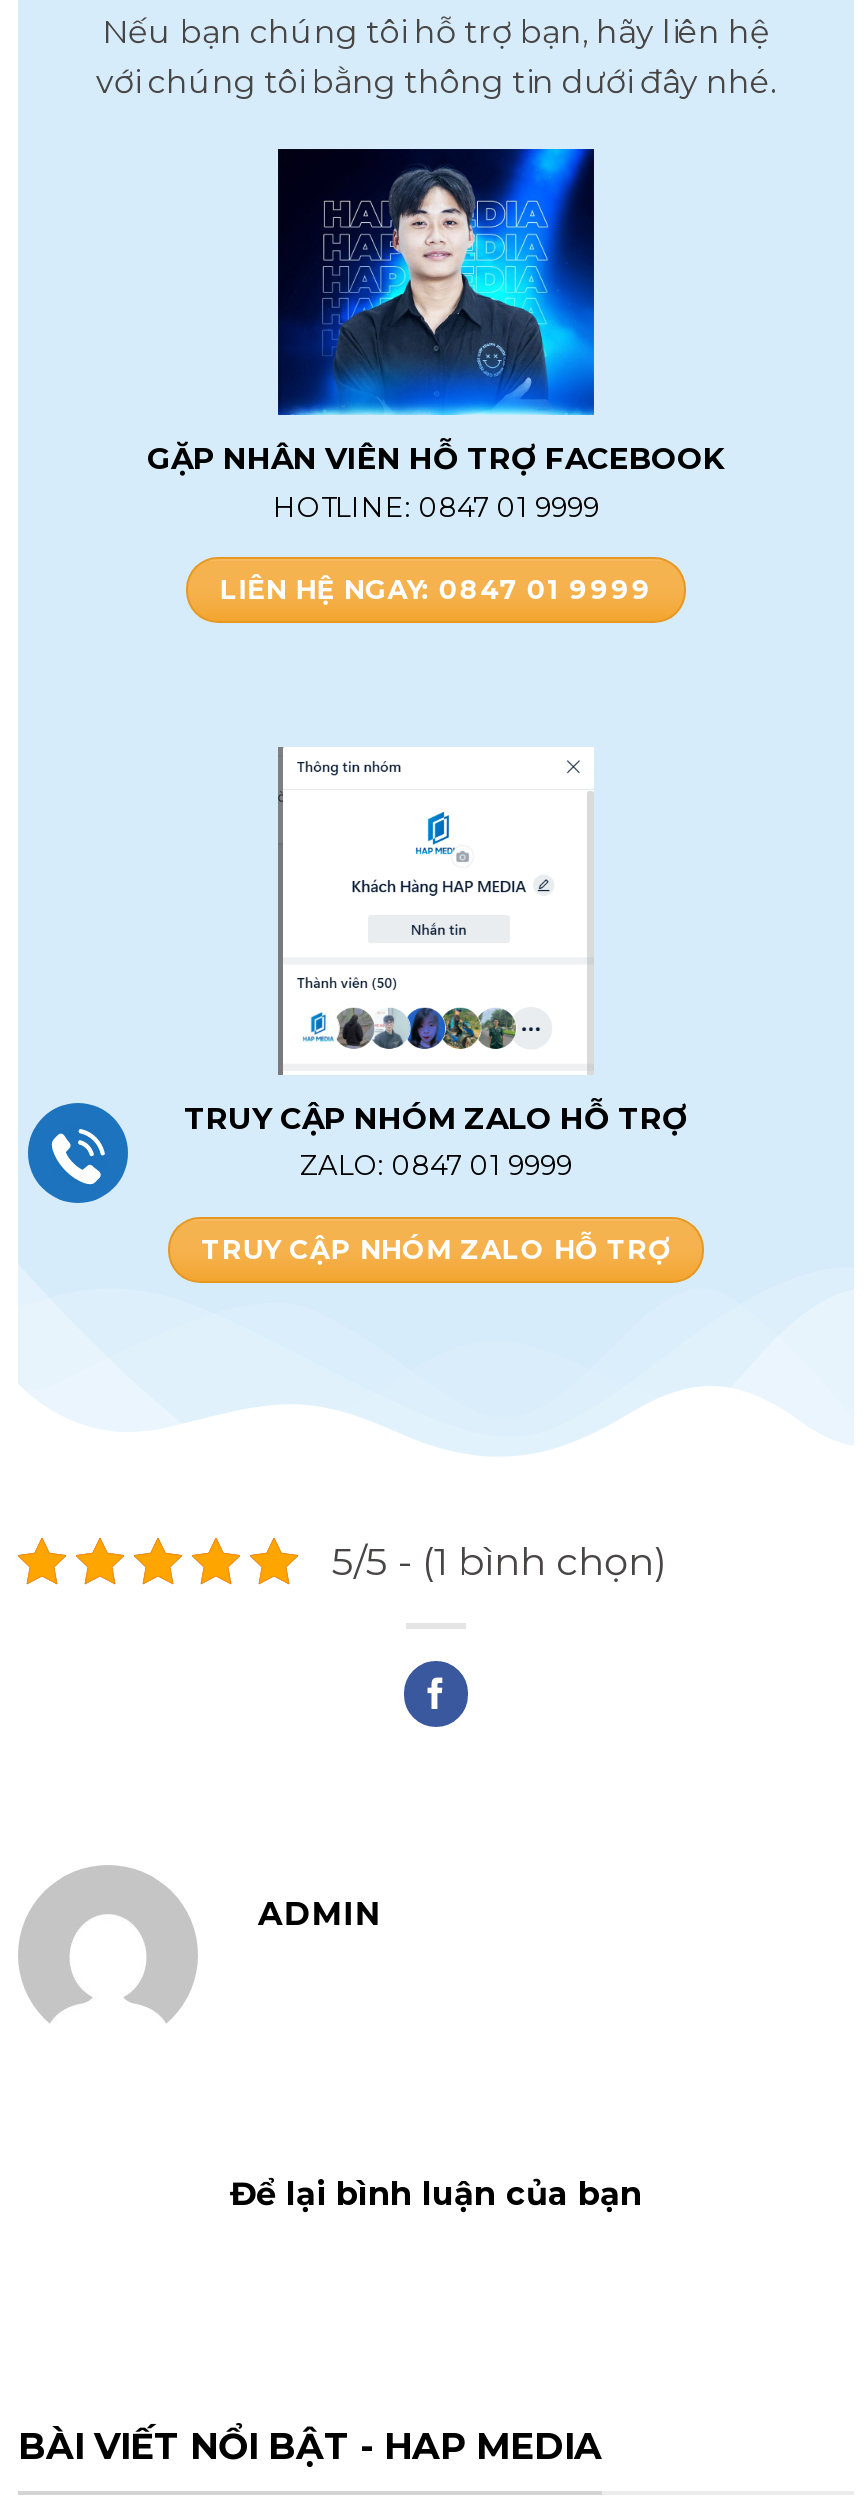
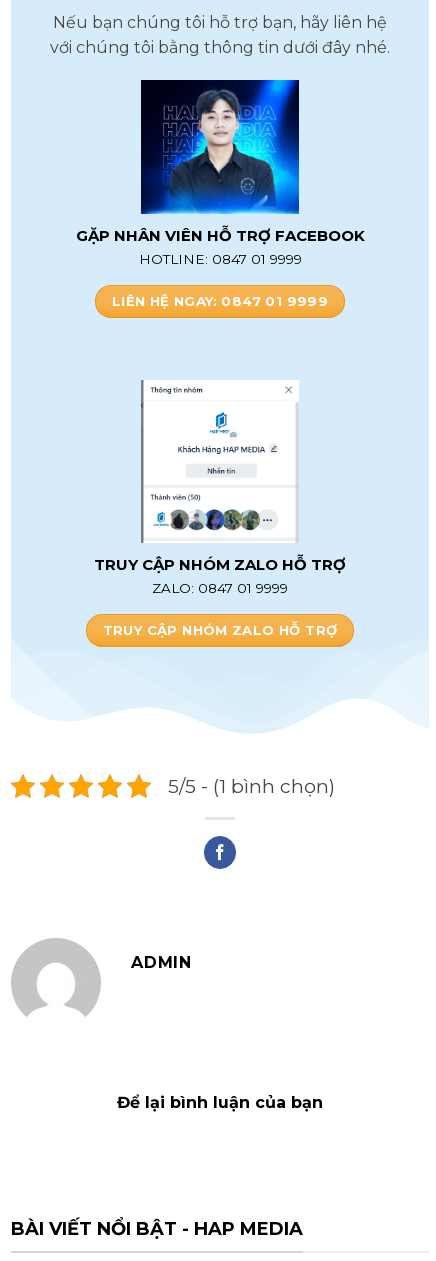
- [image]
